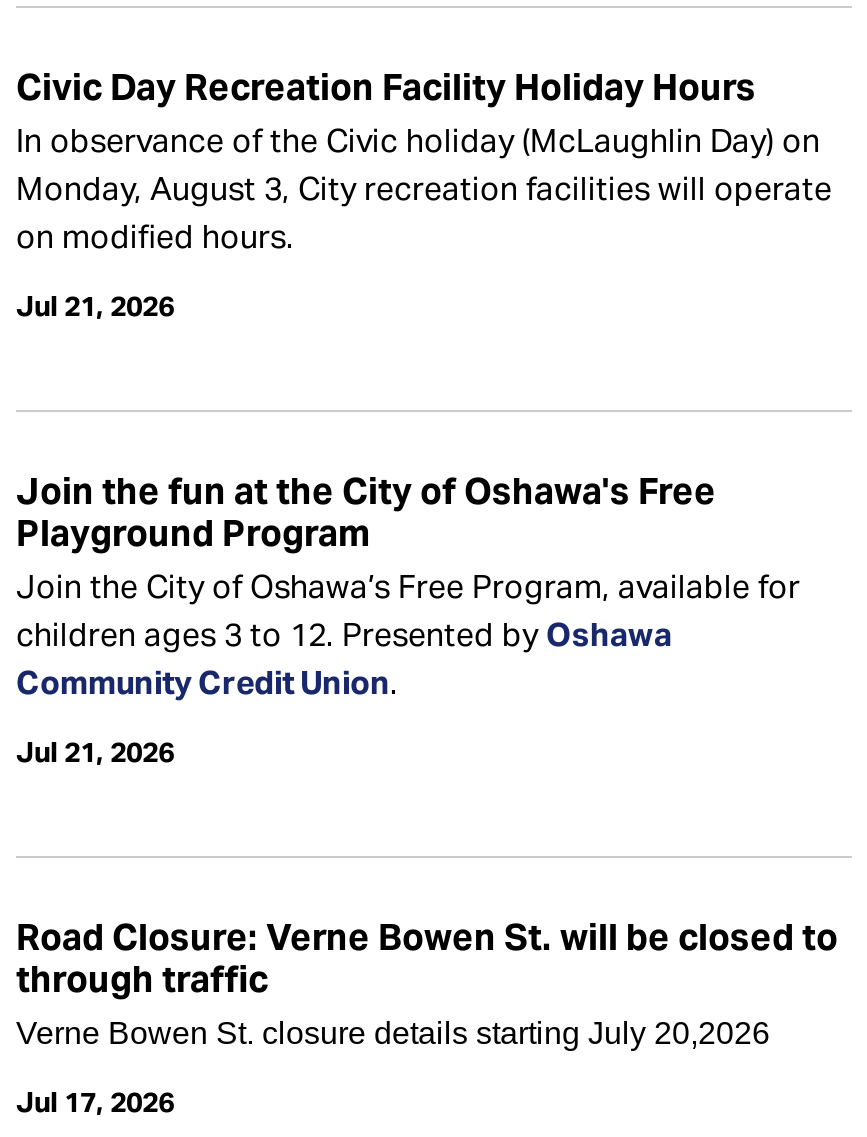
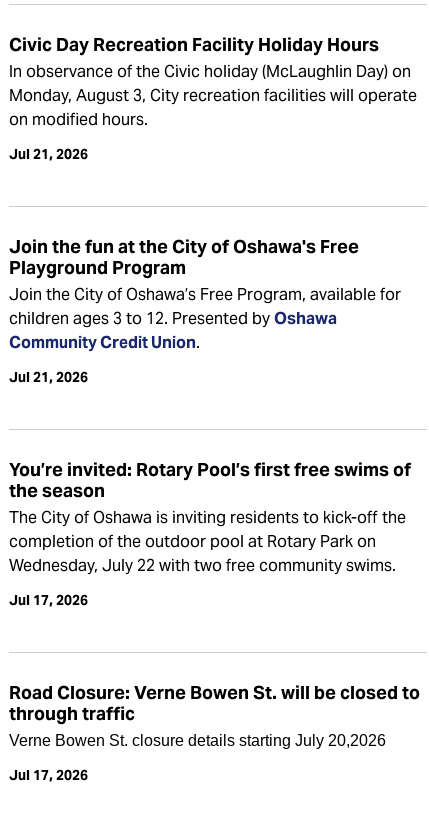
+ You’re invited: Rotary Pool’s first free swims of
+ the season
+ The City of Oshawa is inviting residents to kick-off the
+ completion of the outdoor pool at Rotary Park on
+ Wednesday, July 22 with two free community swims.
+ Jul 17, 2026
